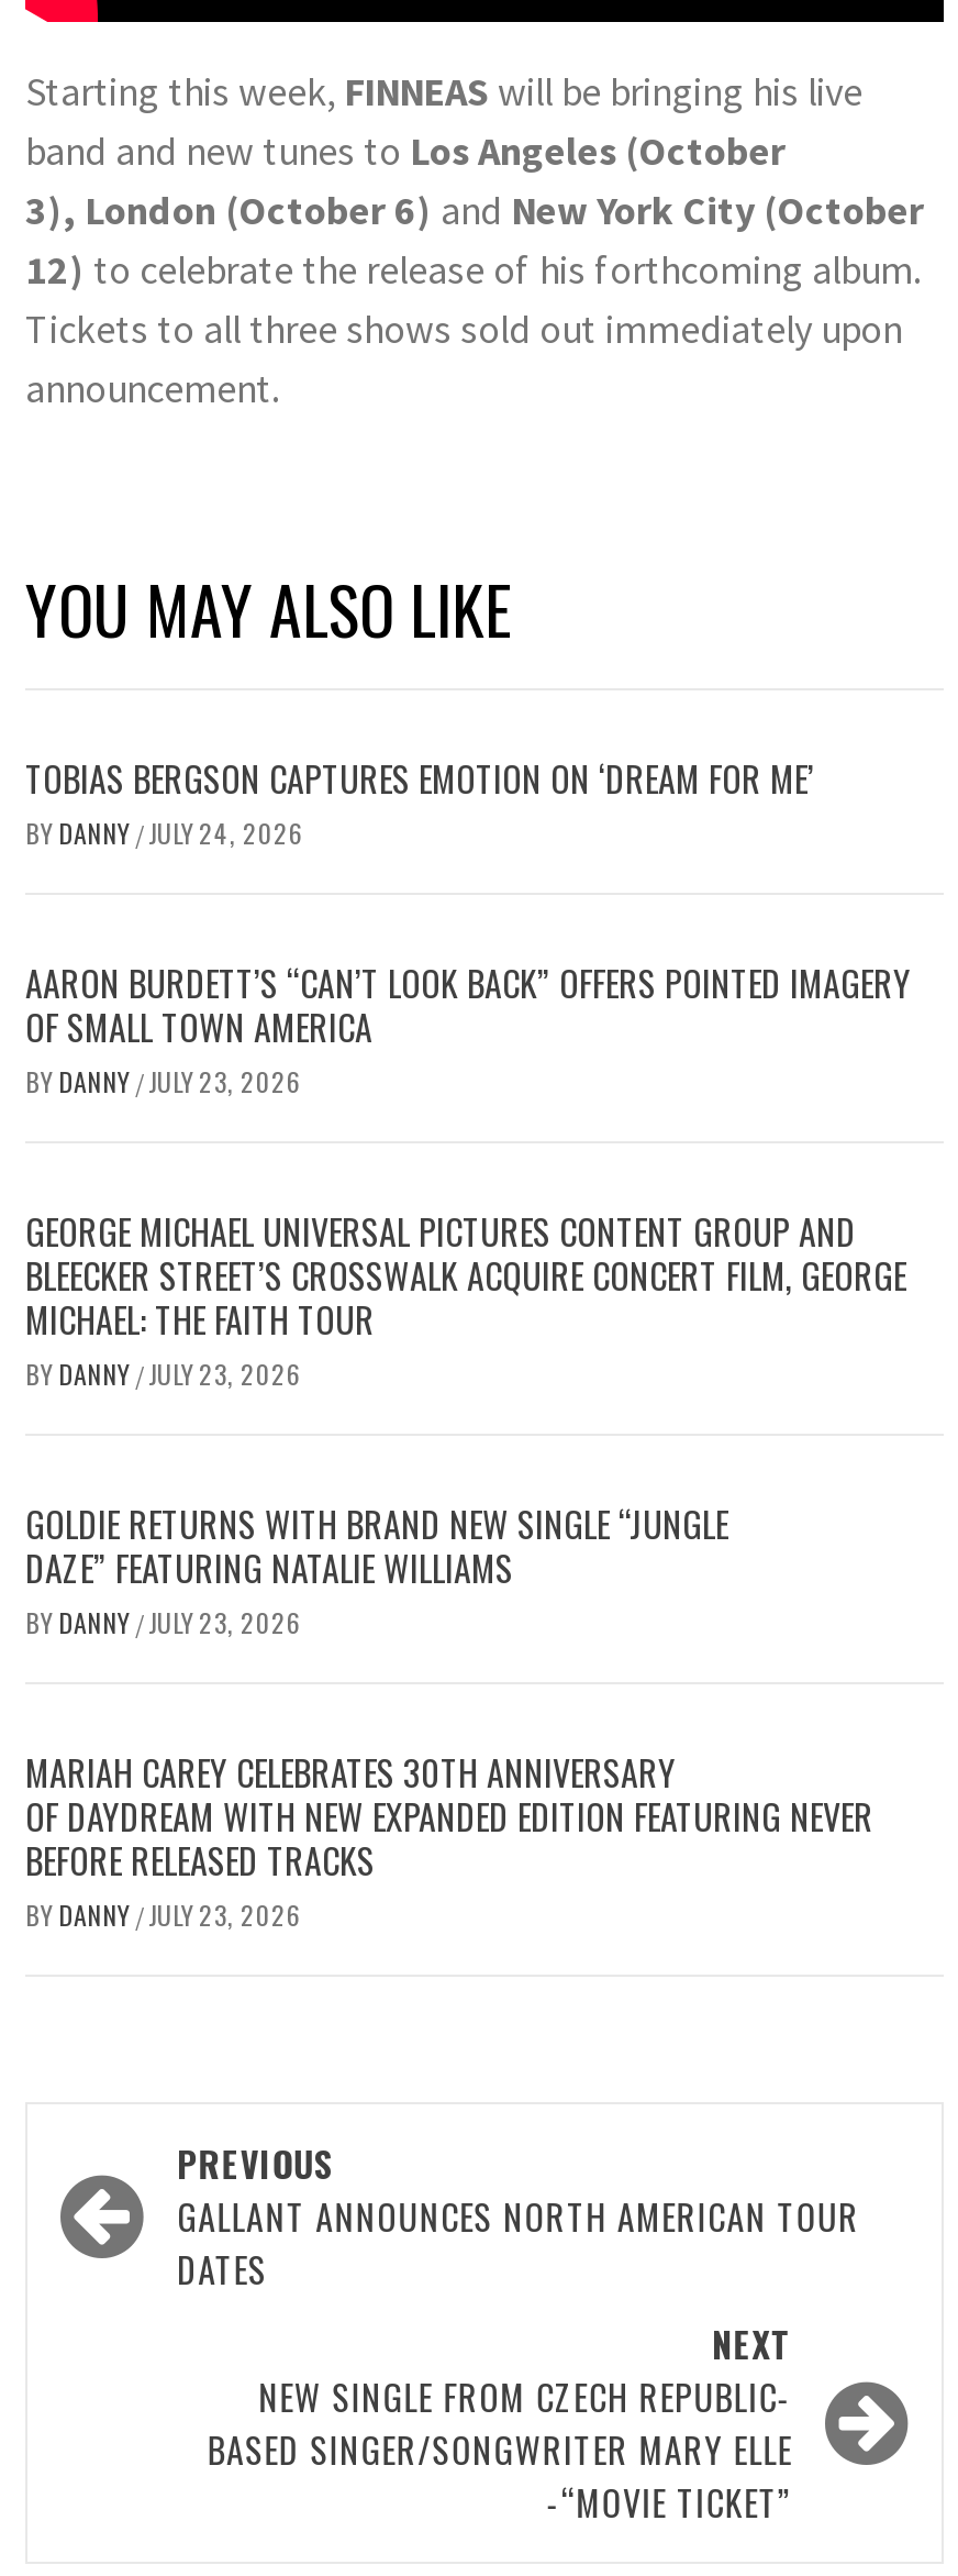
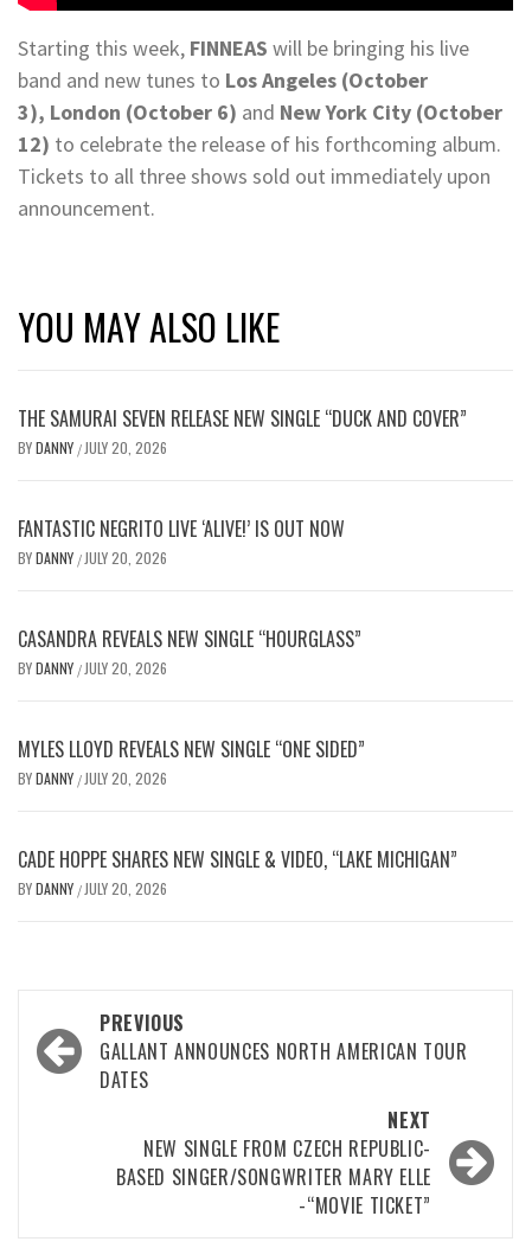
- TOBIAS BERGSON CAPTURES EMOTION ON ‘DREAM FOR ME’
- BY DANNY / JULY 24, 2026
+ THE SAMURAI SEVEN RELEASE NEW SINGLE “DUCK AND COVER”
+ BY DANNY / JULY 20, 2026

- AARON BURDETT’S “CAN’T LOOK BACK” OFFERS POINTED IMAGERY
- OF SMALL TOWN AMERICA
- BY DANNY / JULY 23, 2026
+ FANTASTIC NEGRITO LIVE ‘ALIVE!’ IS OUT NOW
+ BY DANNY / JULY 20, 2026

- GEORGE MICHAEL UNIVERSAL PICTURES CONTENT GROUP AND
- BLEECKER STREET’S CROSSWALK ACQUIRE CONCERT FILM, GEORGE
- MICHAEL: THE FAITH TOUR
- BY DANNY / JULY 23, 2026
+ CASANDRA REVEALS NEW SINGLE “HOURGLASS”
+ BY DANNY / JULY 20, 2026

- GOLDIE RETURNS WITH BRAND NEW SINGLE “JUNGLE
- DAZE” FEATURING NATALIE WILLIAMS
- BY DANNY / JULY 23, 2026
+ MYLES LLOYD REVEALS NEW SINGLE “ONE SIDED”
+ BY DANNY / JULY 20, 2026

- MARIAH CAREY CELEBRATES 30TH ANNIVERSARY
- OF DAYDREAM WITH NEW EXPANDED EDITION FEATURING NEVER
- BEFORE RELEASED TRACKS
- BY DANNY / JULY 23, 2026
+ CADE HOPPE SHARES NEW SINGLE & VIDEO, “LAKE MICHIGAN”
+ BY DANNY / JULY 20, 2026
